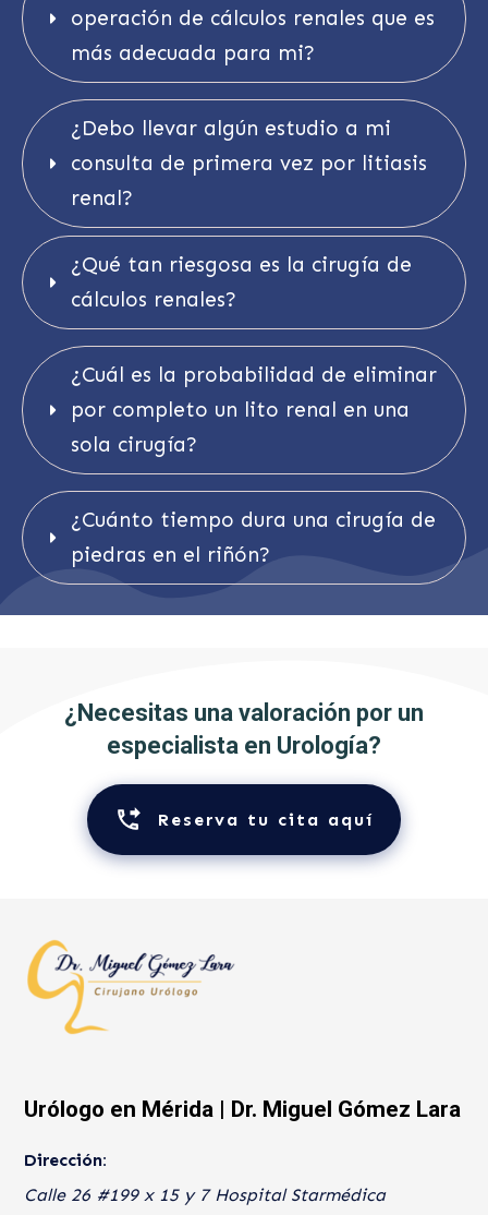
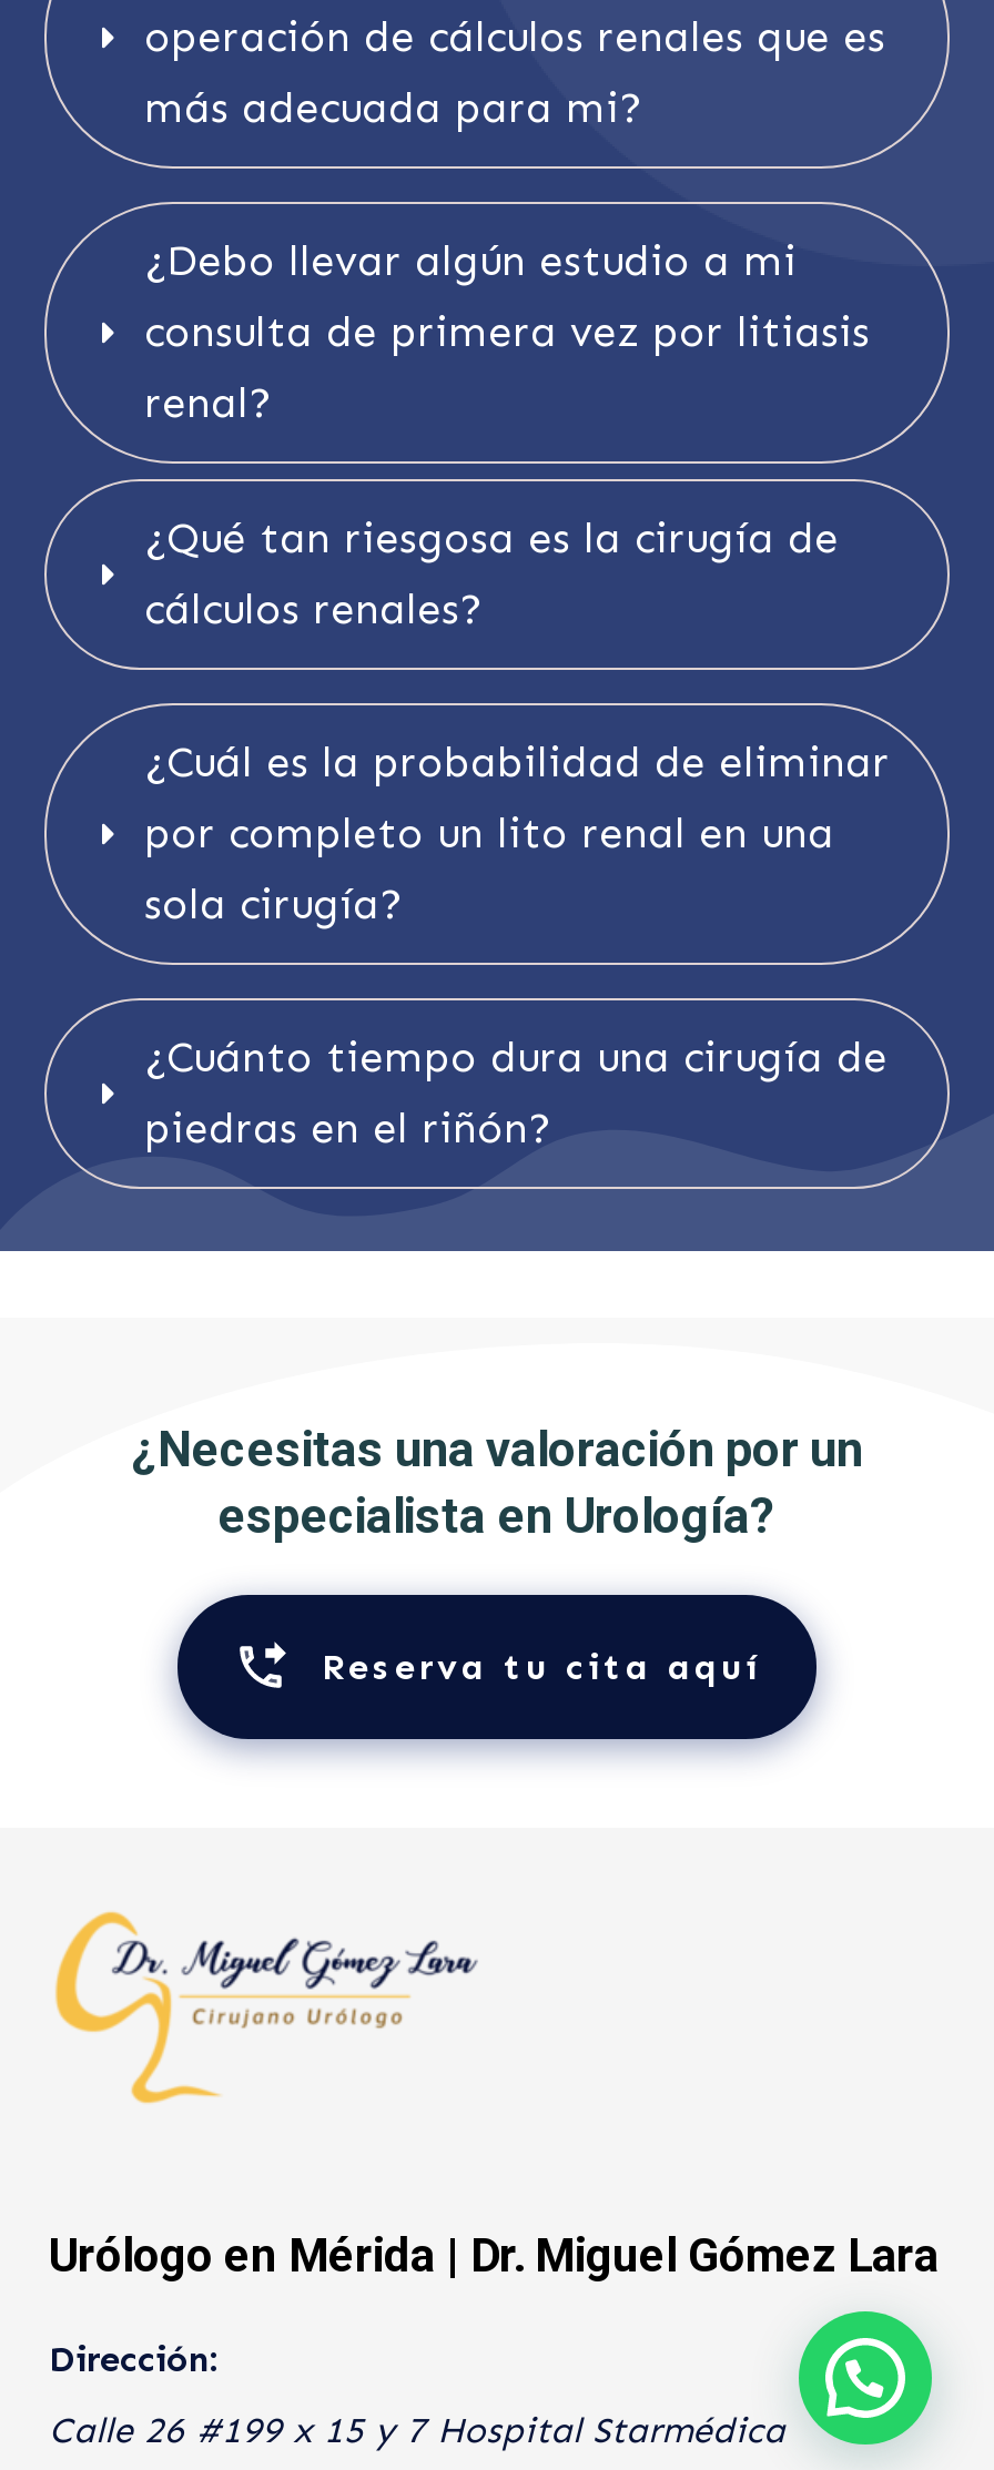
+ [image]
